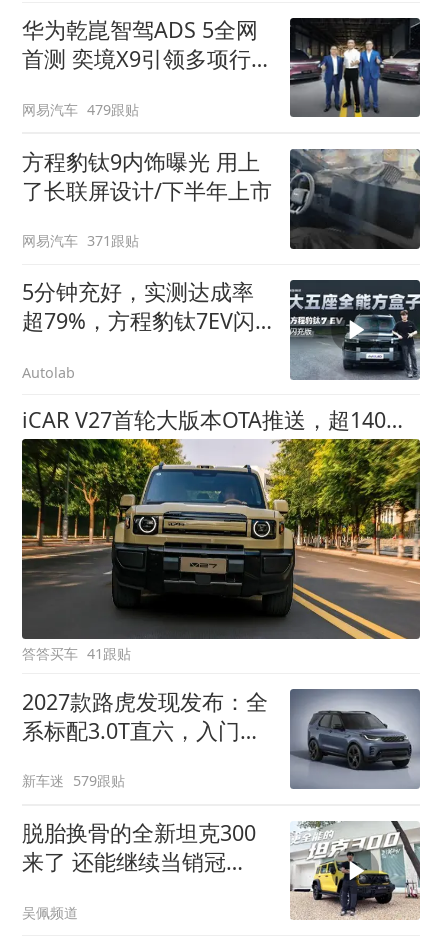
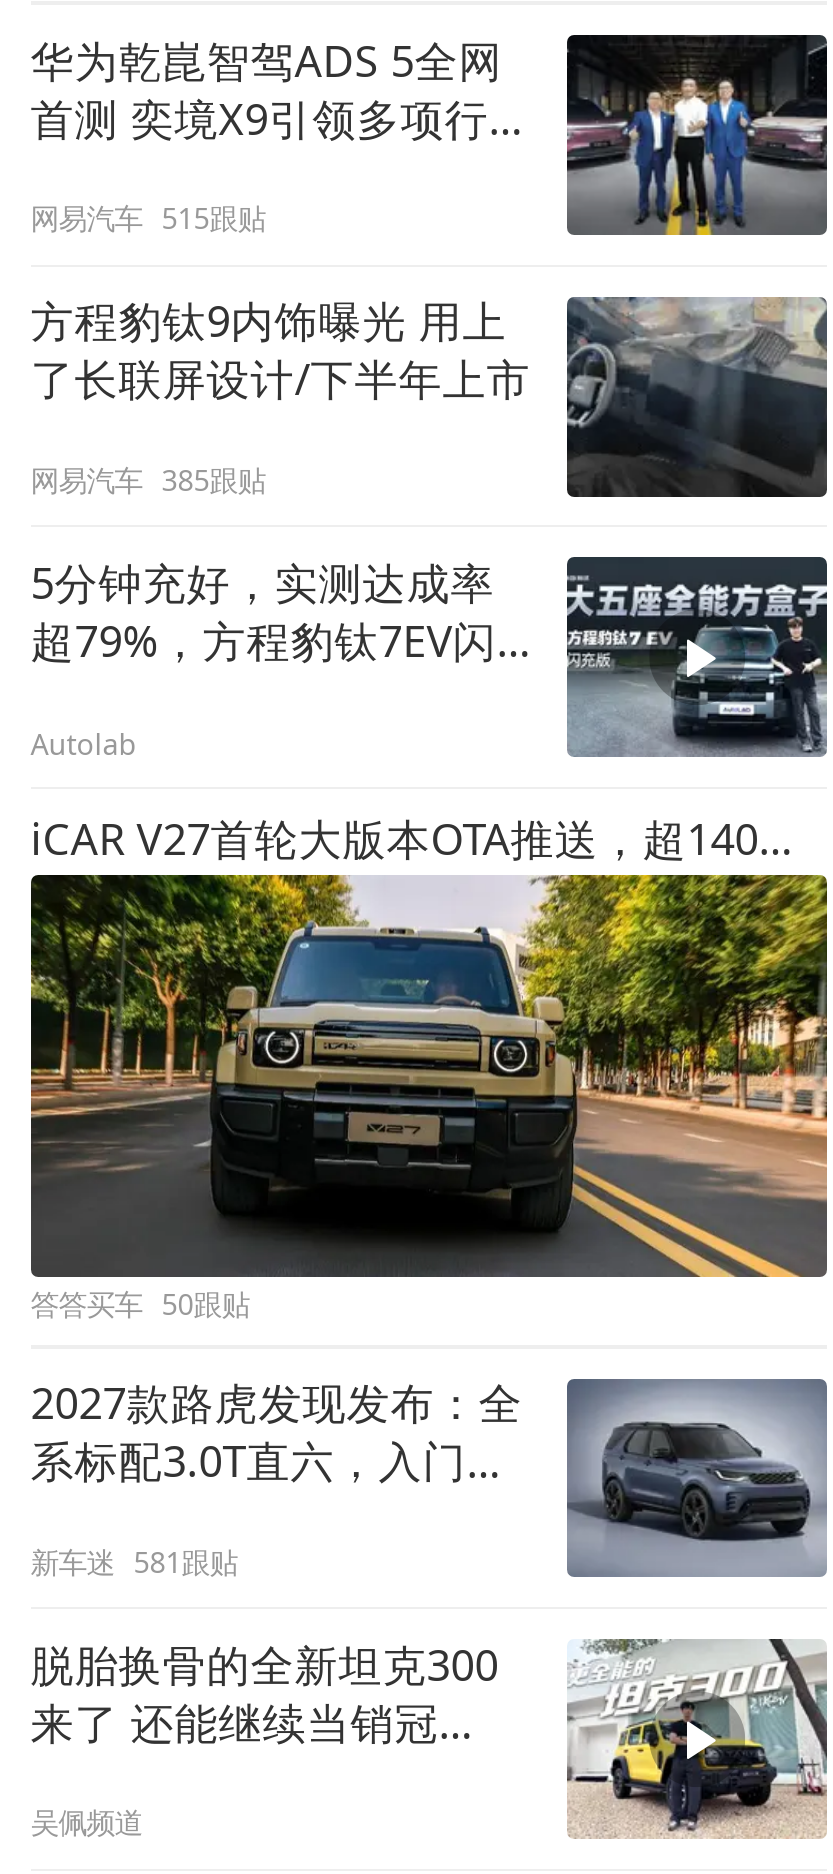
- 网易汽车 479跟贴
+ 网易汽车 515跟贴

- 网易汽车 371跟贴
+ 网易汽车 385跟贴

- 答答买车 41跟贴
+ 答答买车 50跟贴

- 新车迷 579跟贴
+ 新车迷 581跟贴
